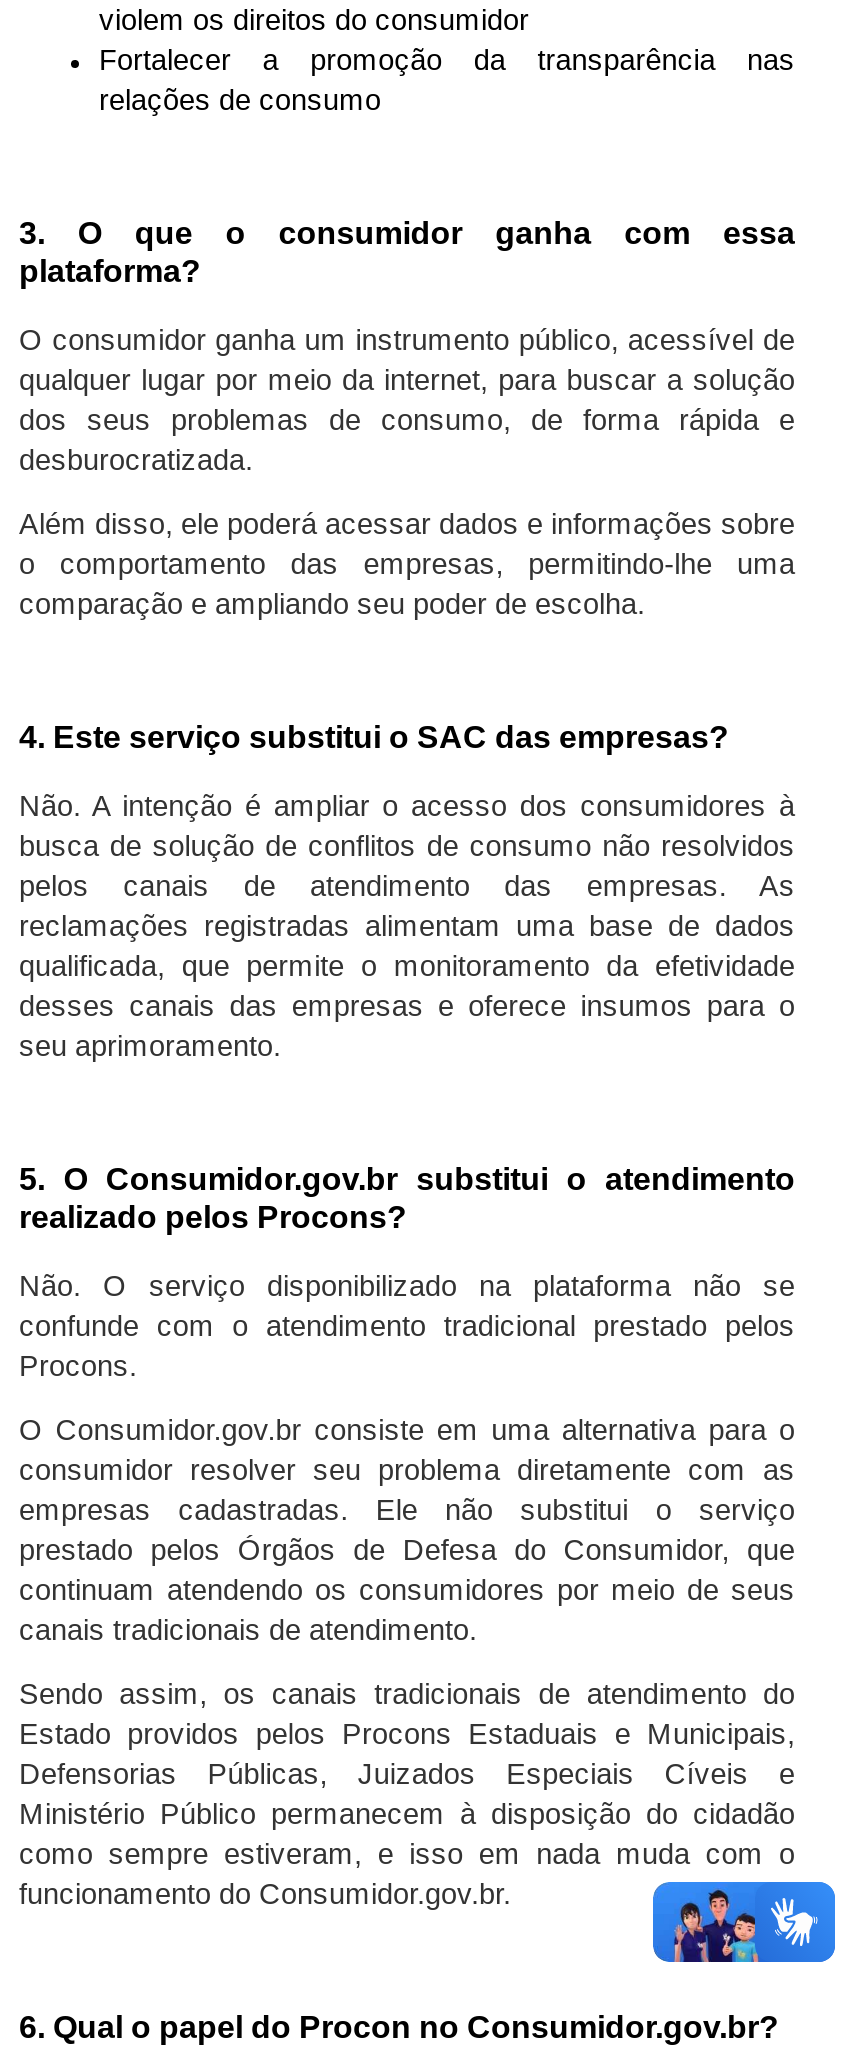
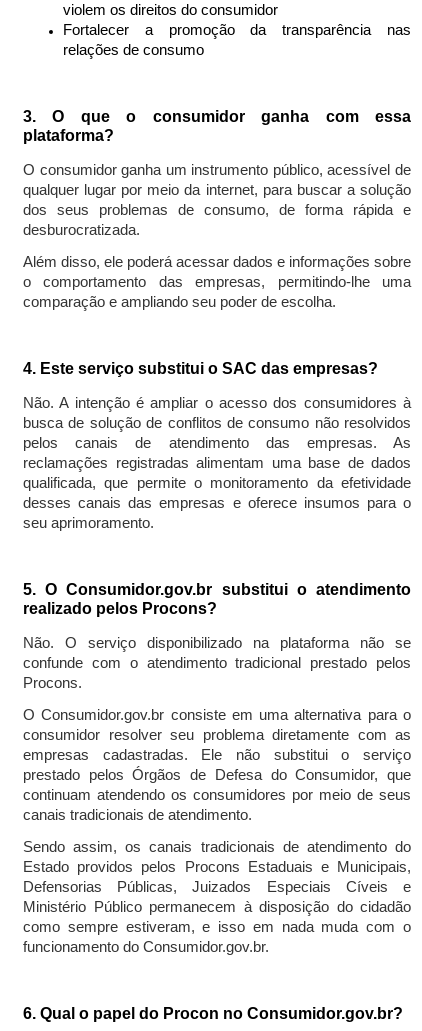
- [image]
